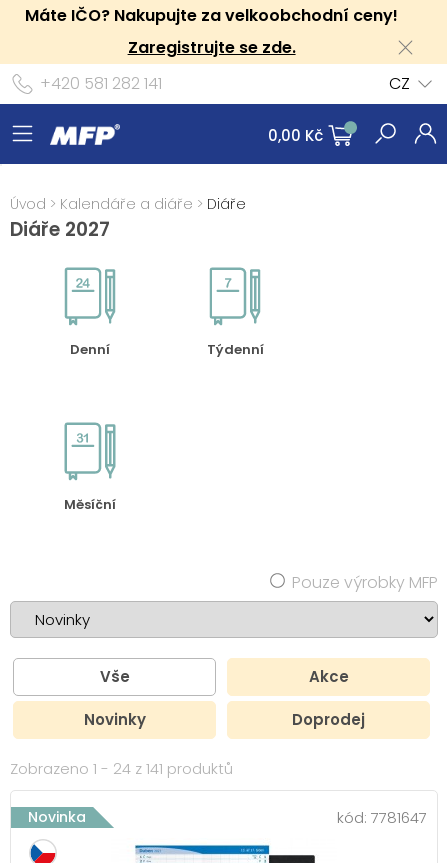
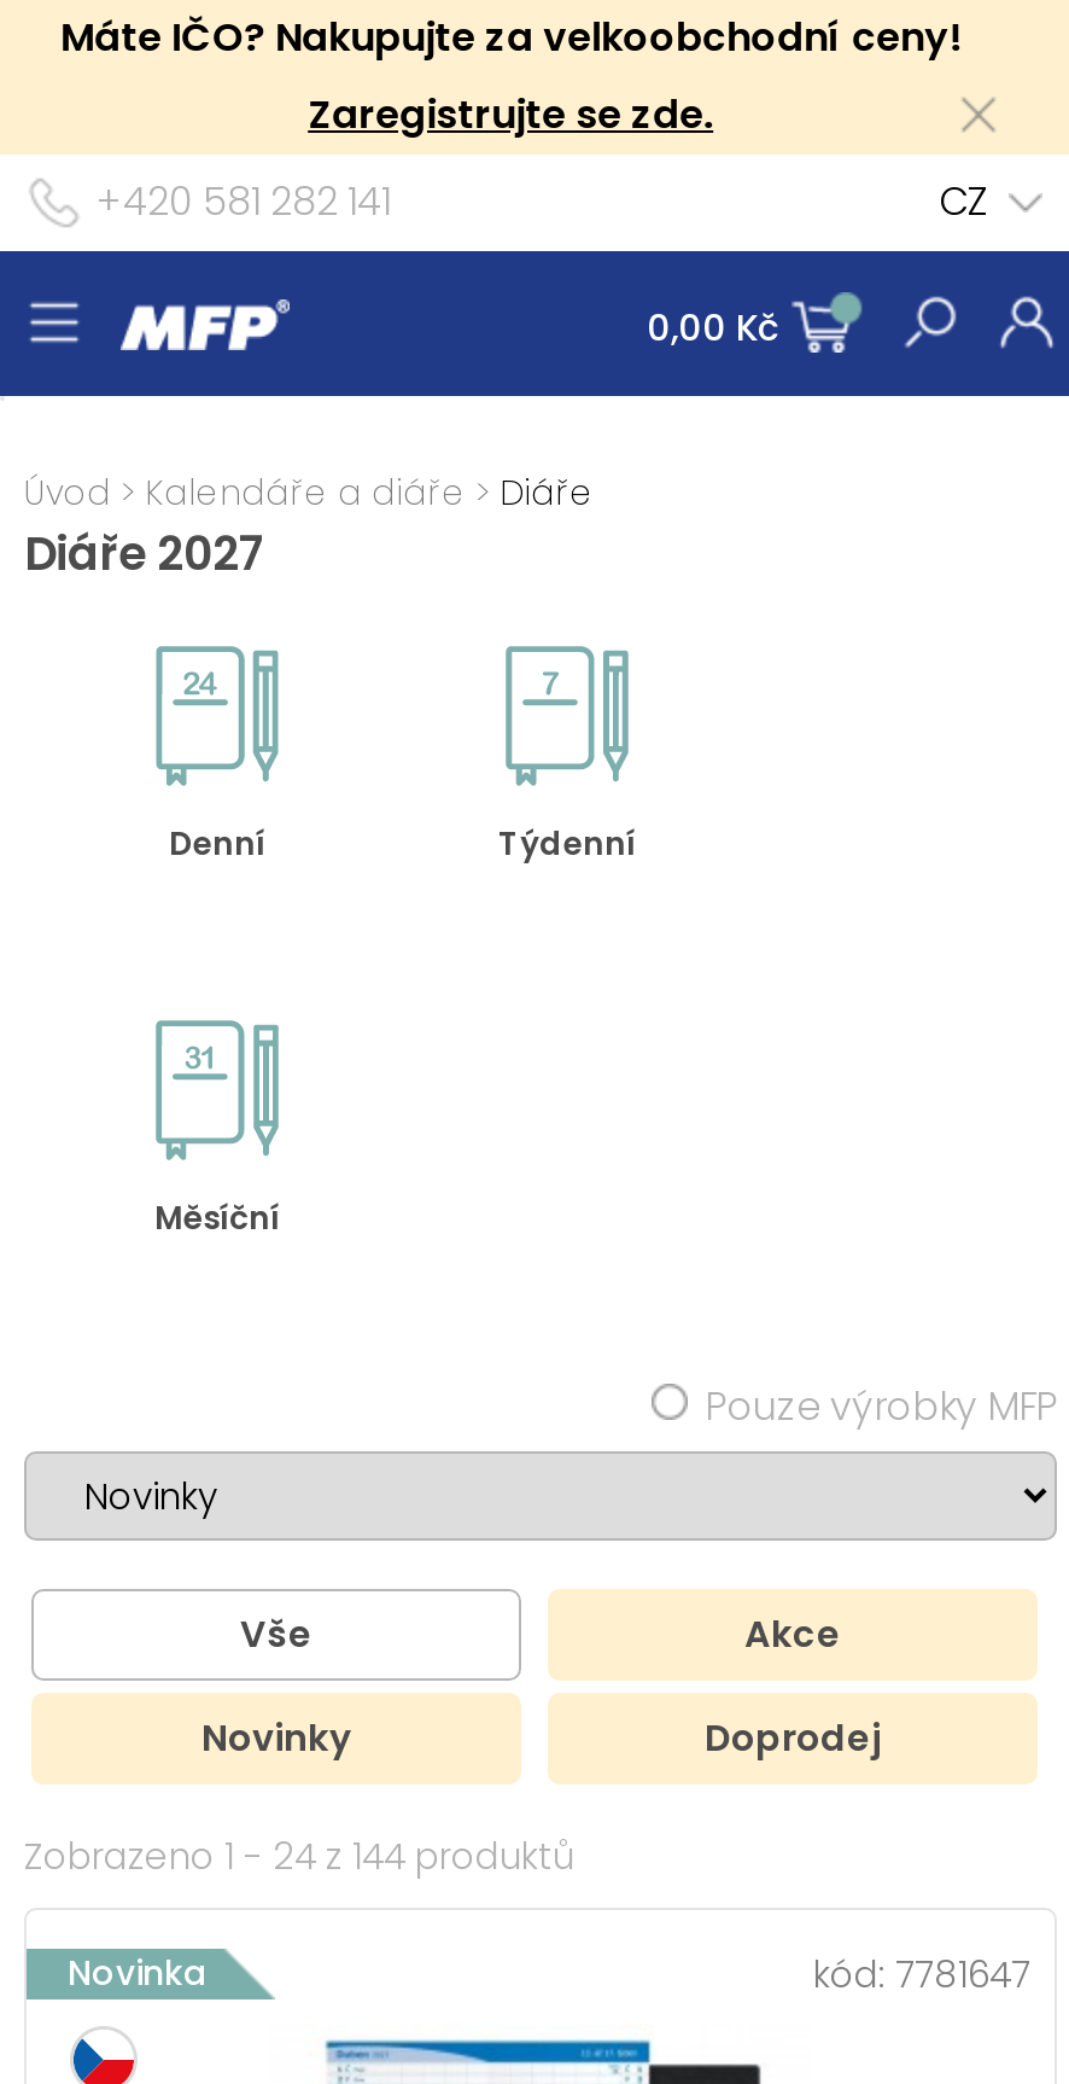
- Zobrazeno 1 - 24 z 141 produktů
+ Zobrazeno 1 - 24 z 144 produktů
